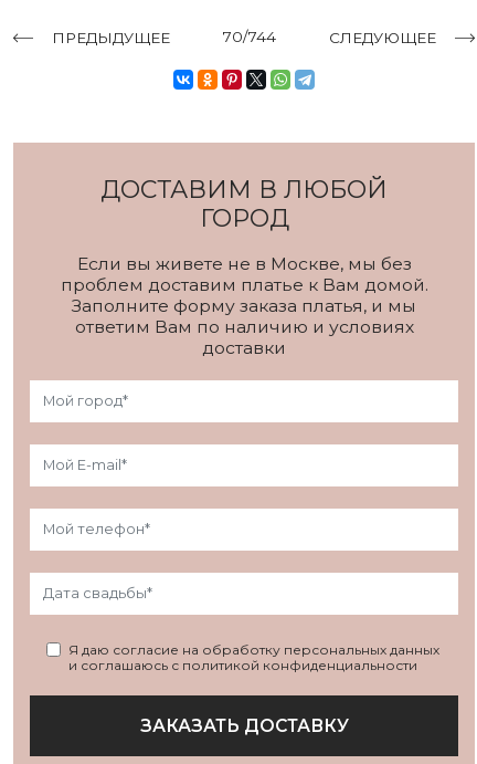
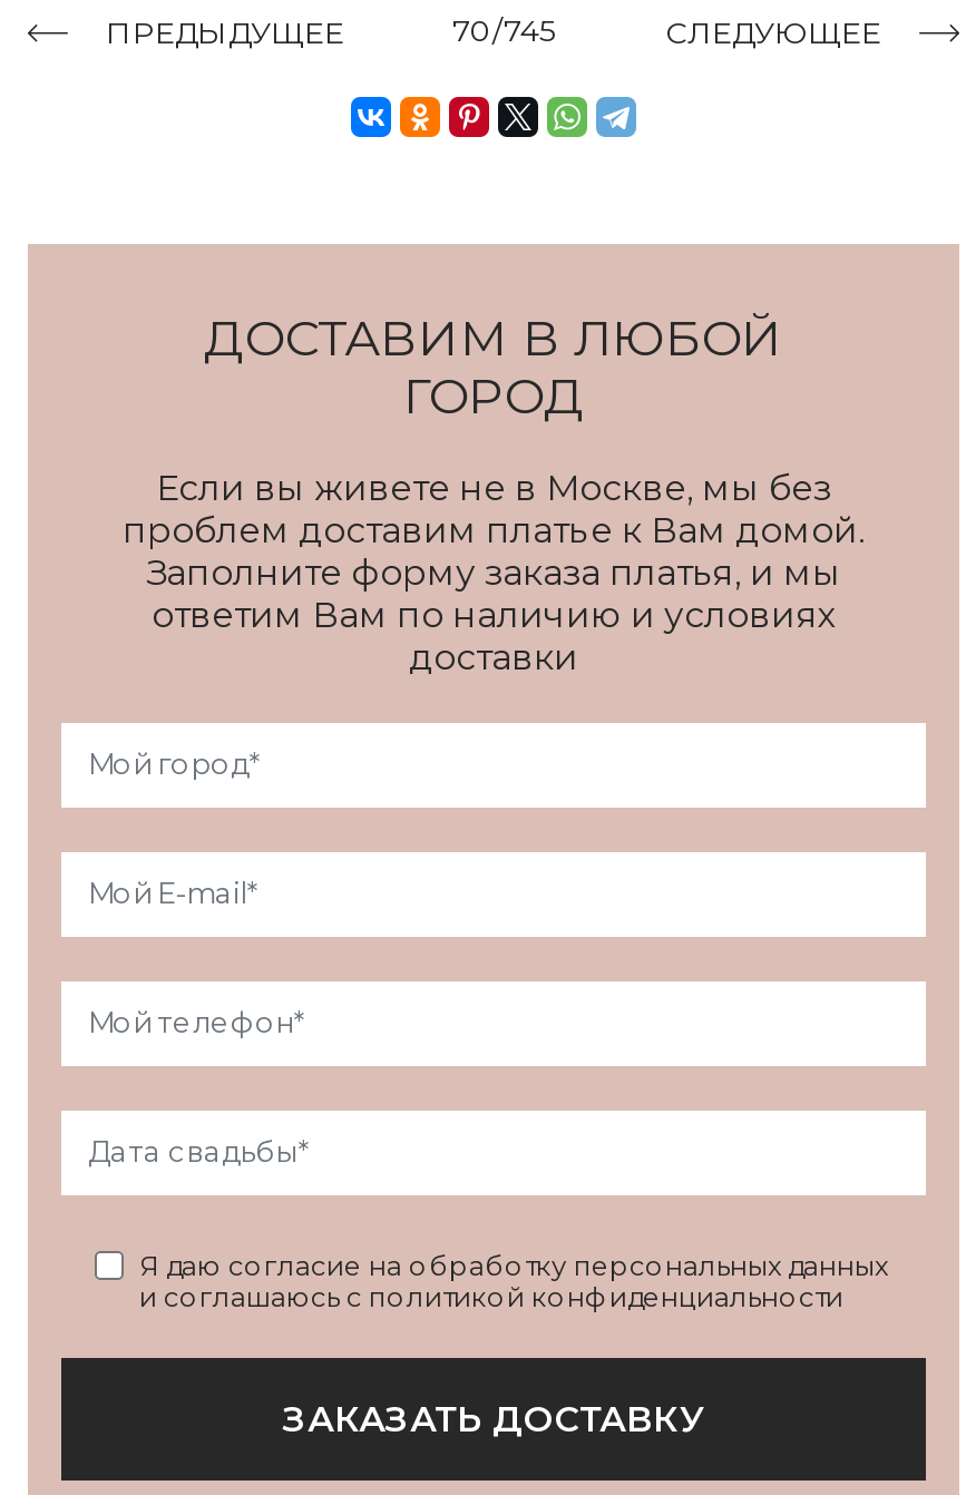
- 70/744
+ 70/745
